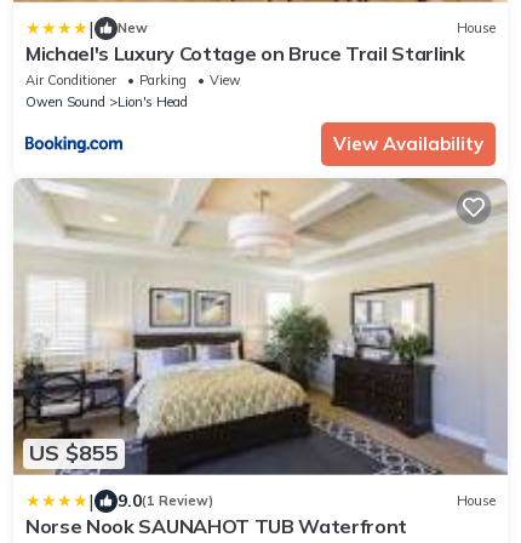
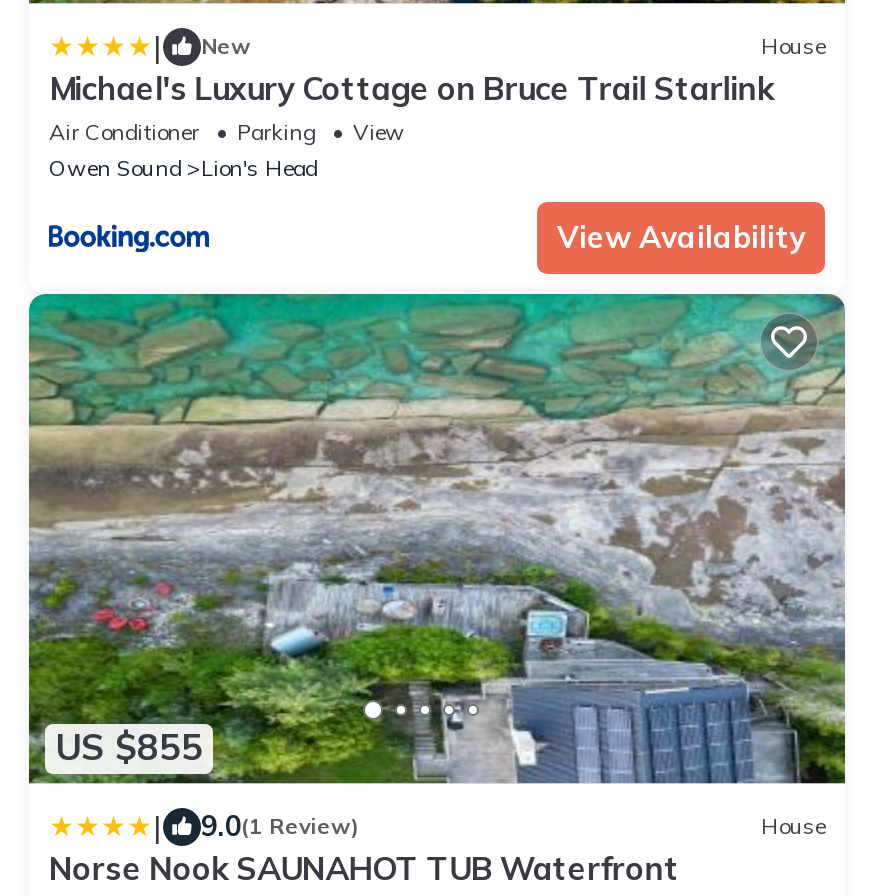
- [image]
+ [image]
